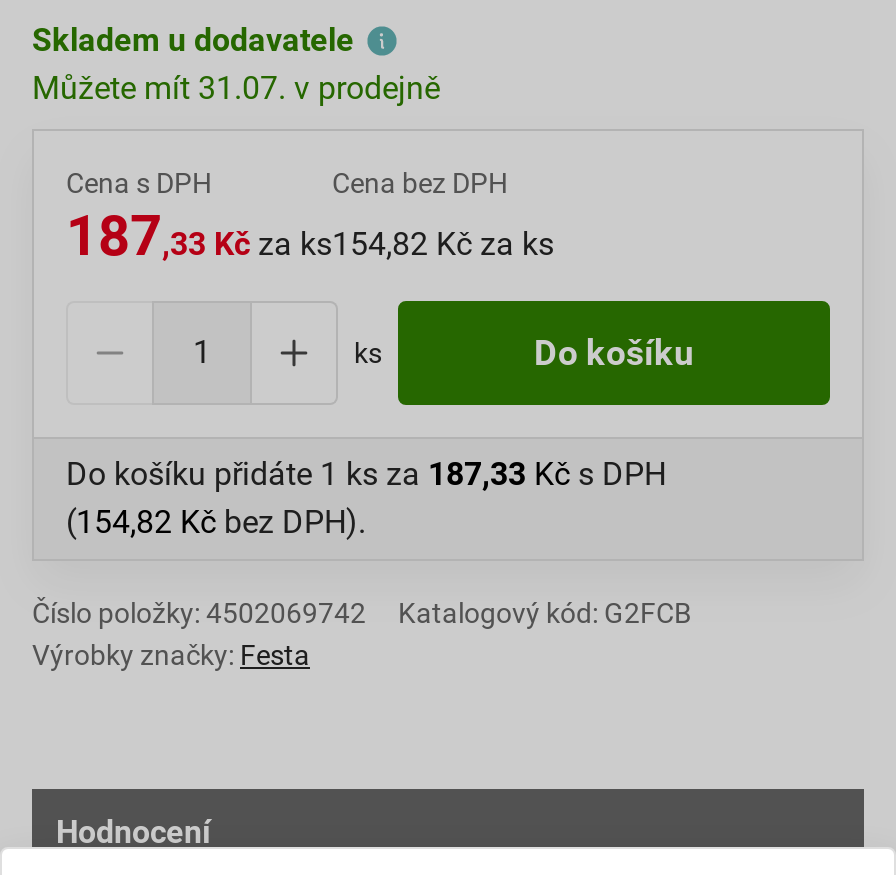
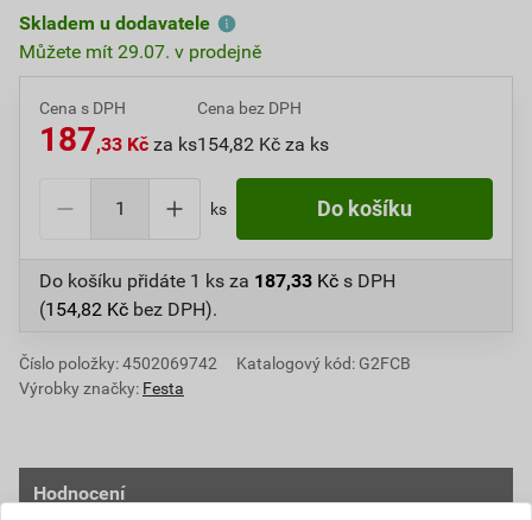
- Můžete mít 31.07. v prodejně
+ Můžete mít 29.07. v prodejně
